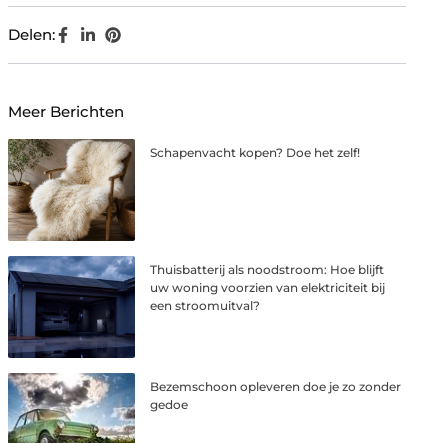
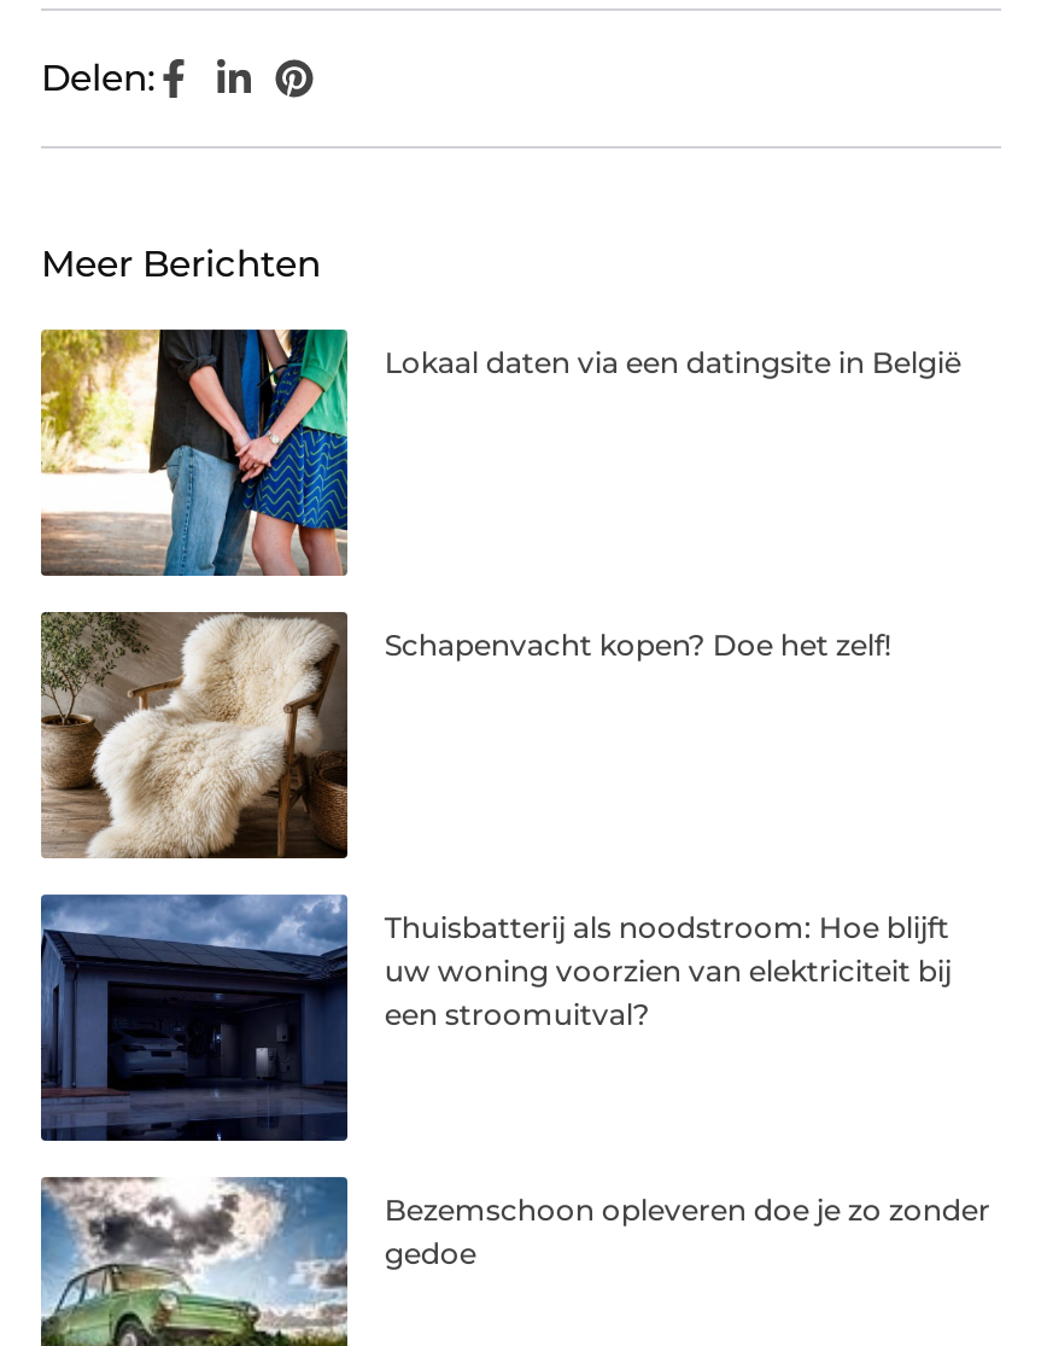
+ [image]
+ Lokaal daten via een datingsite in België
